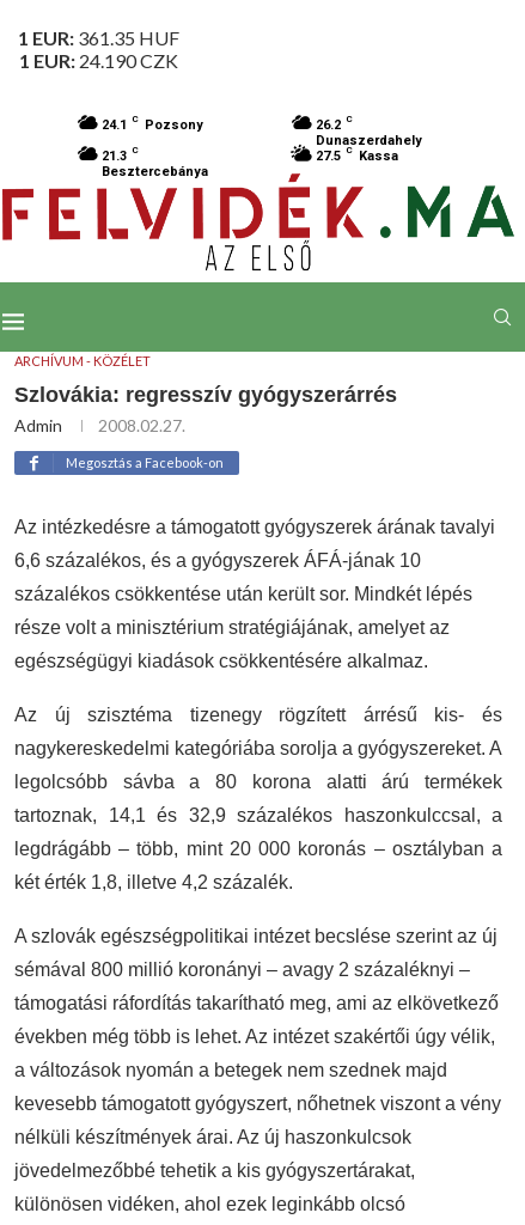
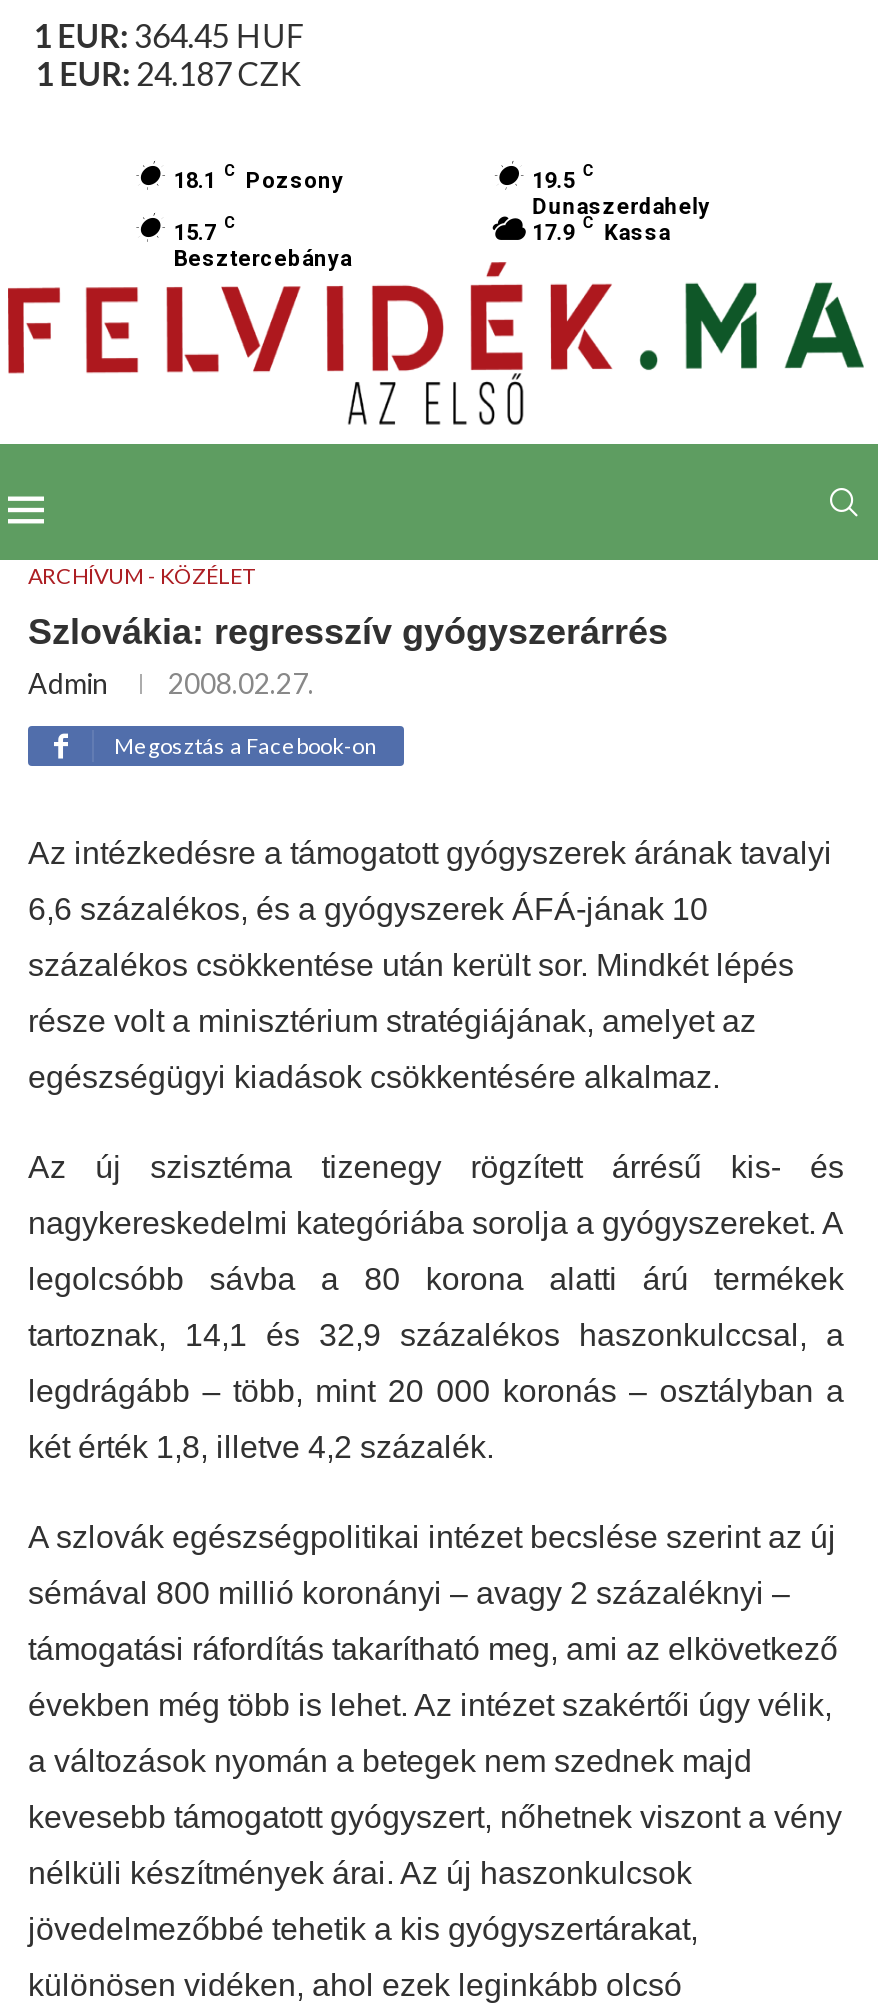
- 1 EUR: 361.35 HUF
+ 1 EUR: 364.45 HUF

- 1 EUR: 24.190 CZK
+ 1 EUR: 24.187 CZK

- 24.1 C Pozsony
+ 18.1 C Pozsony

- 26.2 C
+ 19.5 C

- 21.3 C
+ 15.7 C

- 27.5 C Kassa
+ 17.9 C Kassa
